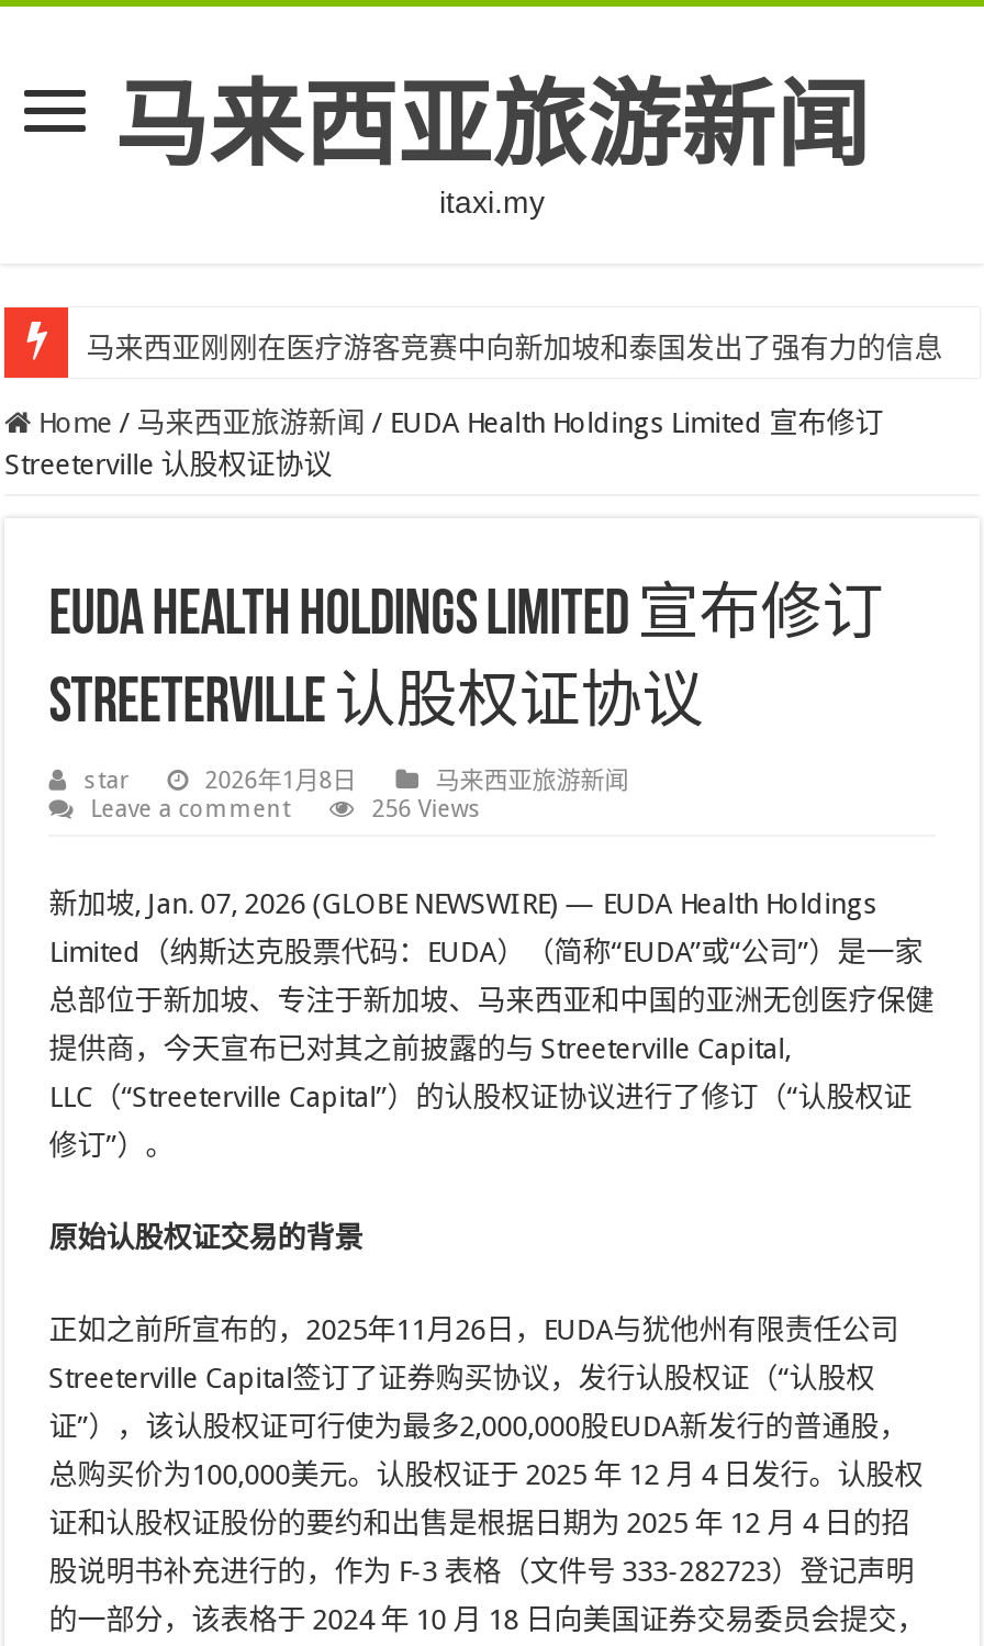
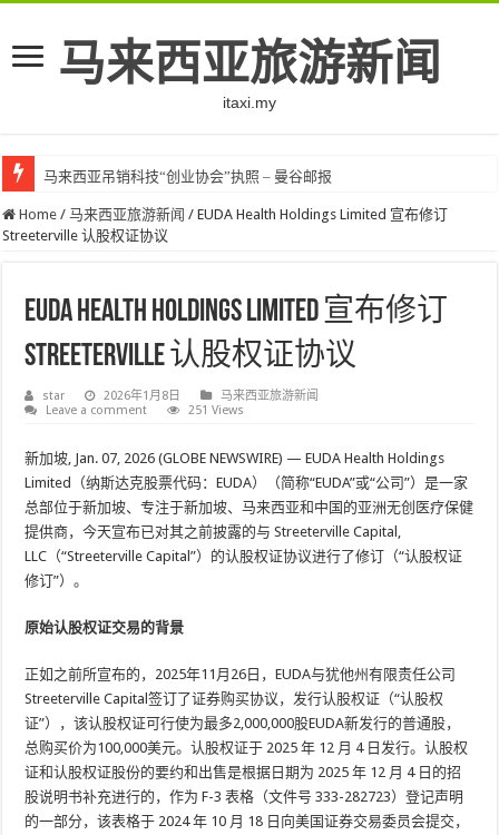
- 马来西亚刚刚在医疗游客竞赛中向新加坡和泰国发出了强有力的信息
+ 马来西亚吊销科技“创业协会”执照 – 曼谷邮报

- 256 Views
+ 251 Views
